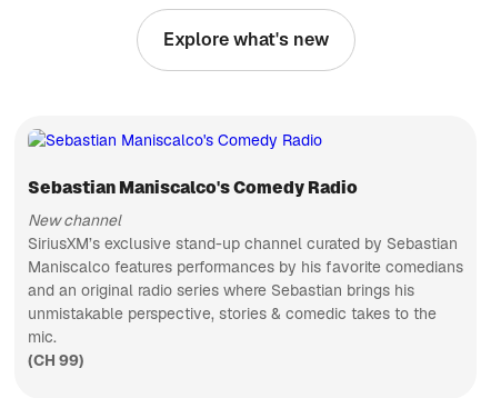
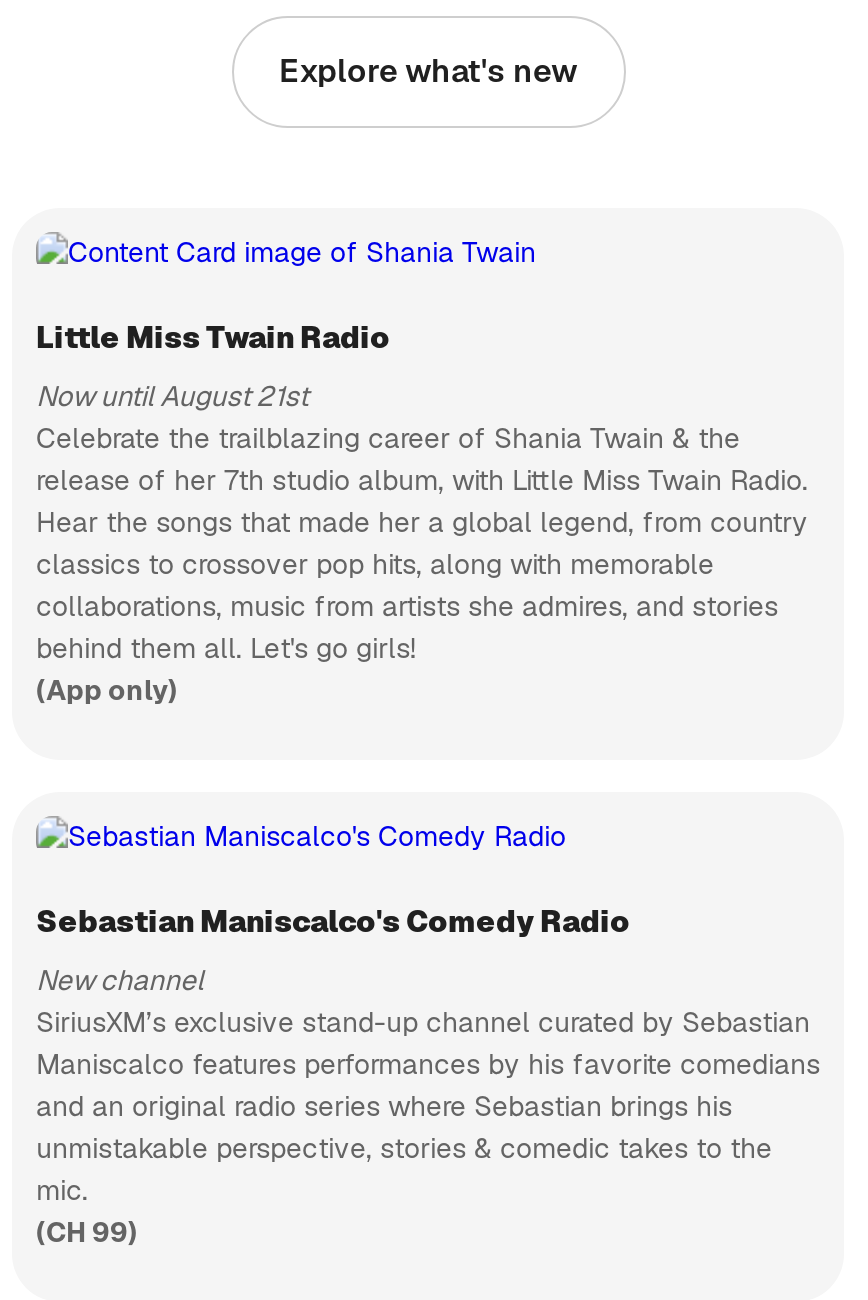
+ Little Miss Twain Radio
+ Now until August 21st
+ Celebrate the trailblazing career of Shania Twain & the
+ release of her 7th studio album, with Little Miss Twain Radio.
+ Hear the songs that made her a global legend, from country
+ classics to crossover pop hits, along with memorable
+ collaborations, music from artists she admires, and stories
+ behind them all. Let's go girls!
+ (App only)
